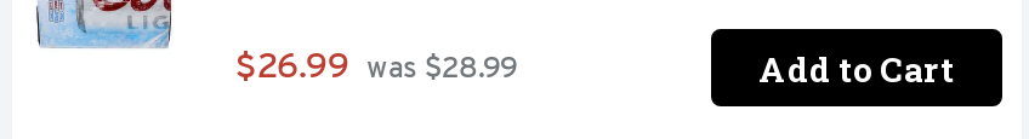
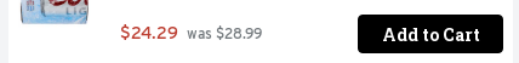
- $26.99 was $28.99
+ $24.29 was $28.99
